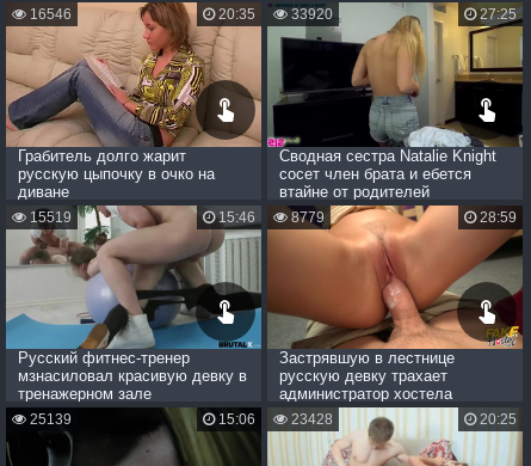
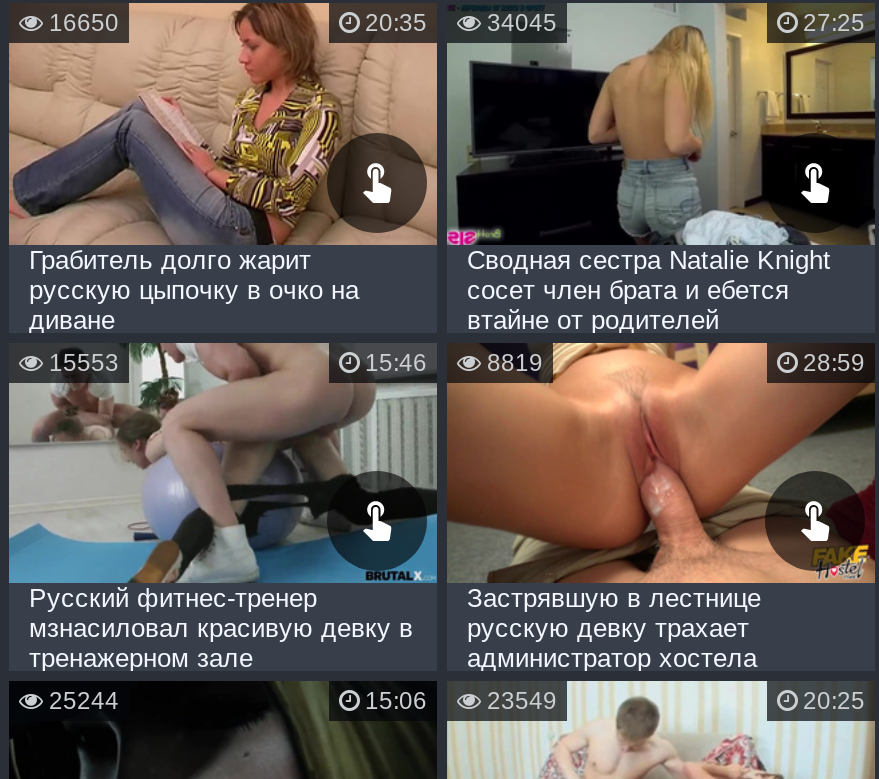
- 16546
+ 16650

- 20:35 33920
+ 20:35 34045

- 15519
+ 15553

- 15:46 8779
+ 15:46 8819

- 25139
+ 25244

- 15:06 23428
+ 15:06 23549
